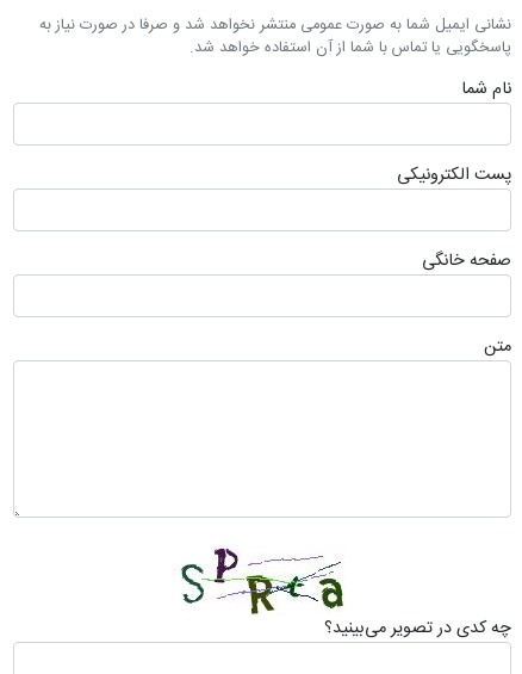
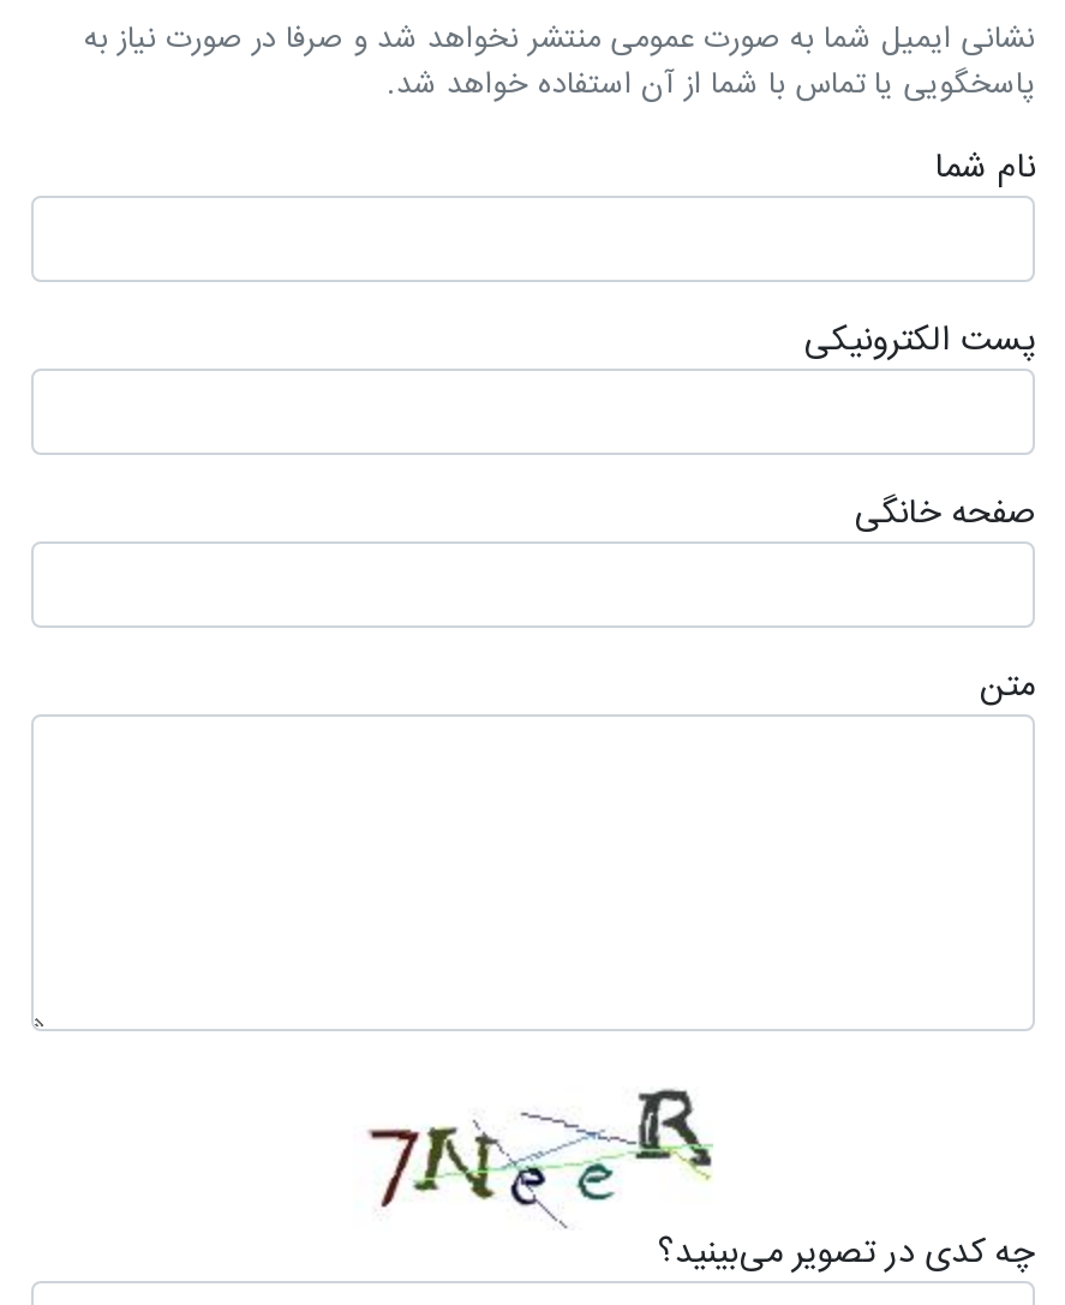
- [image]
+ [image]
